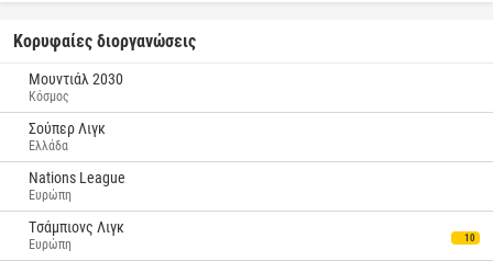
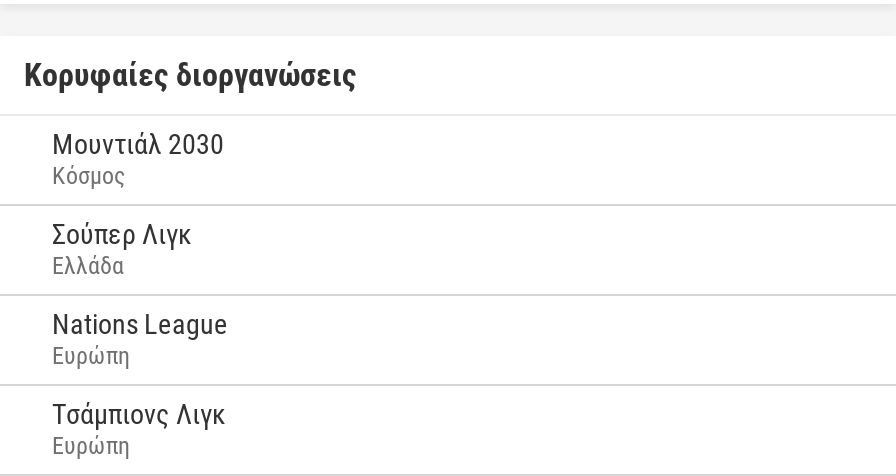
- 10
